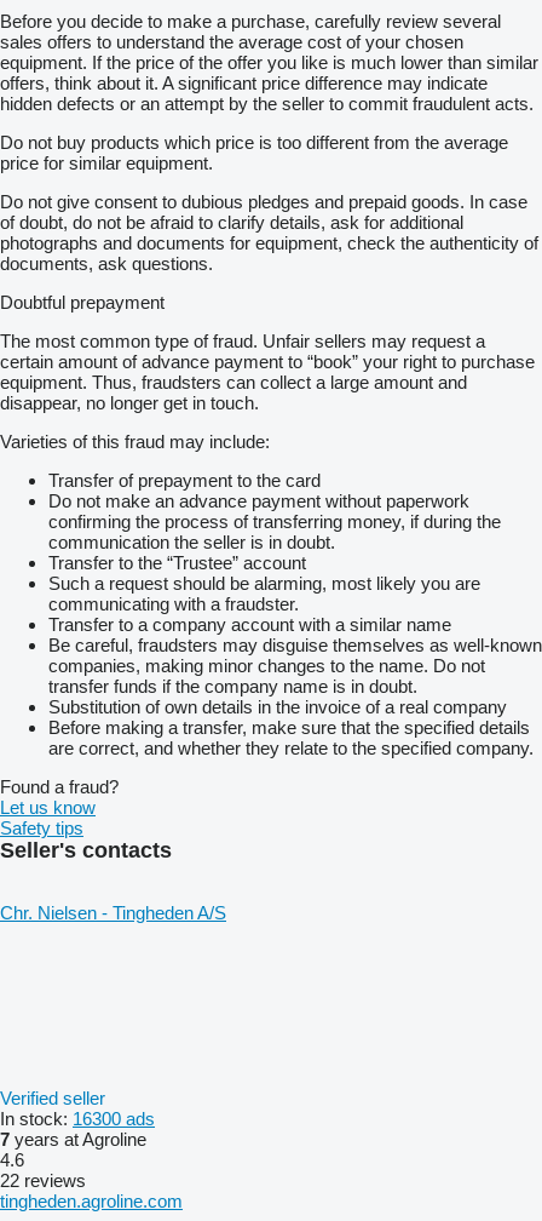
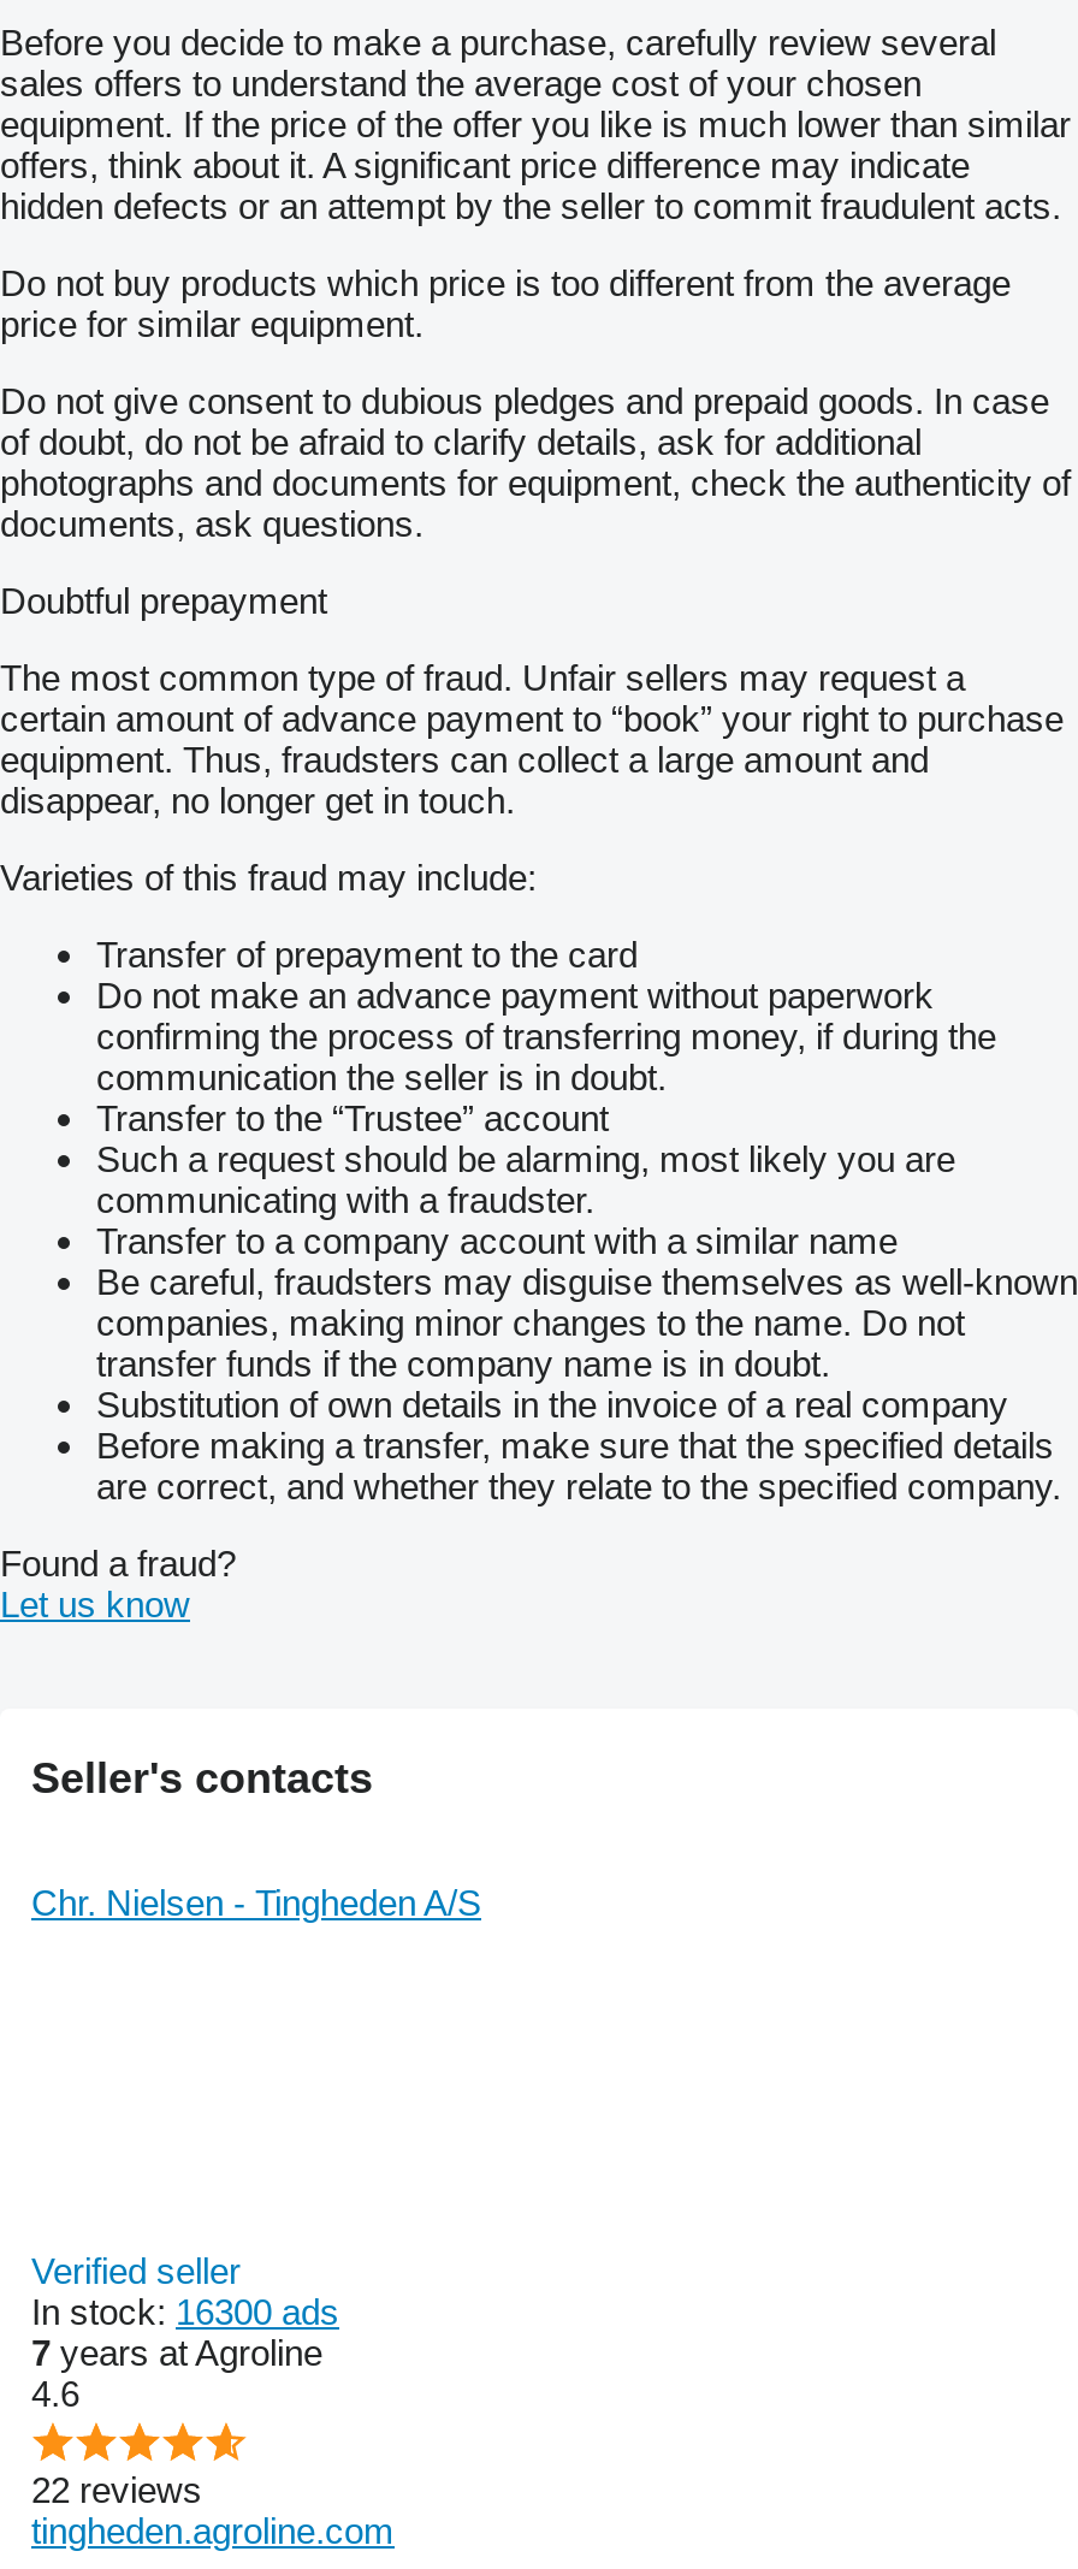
- Safety tips
